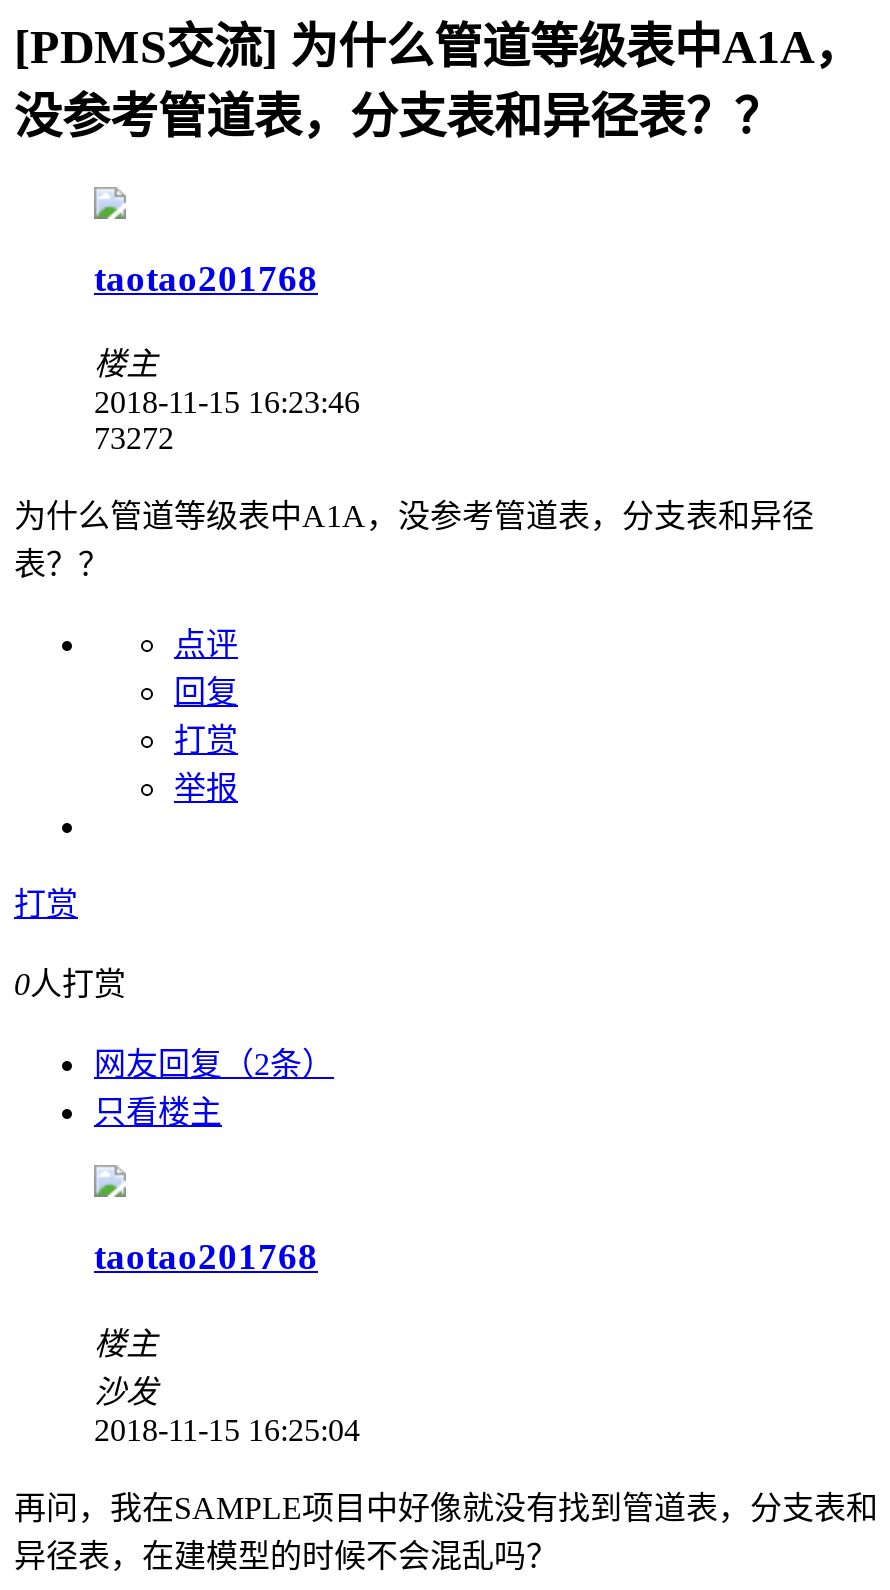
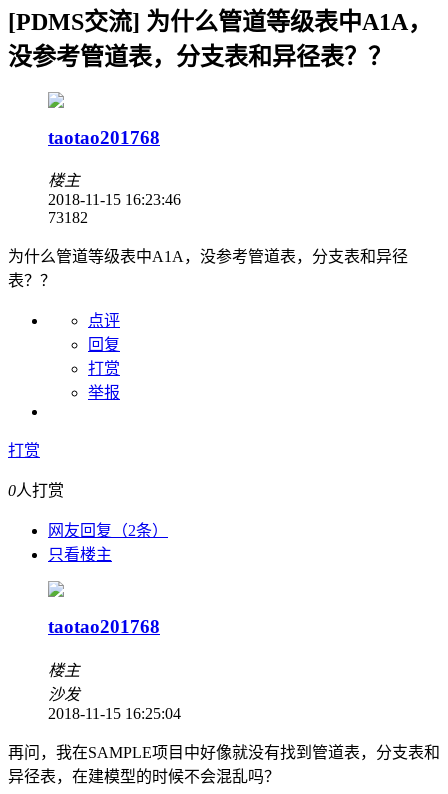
- 73272
+ 73182
